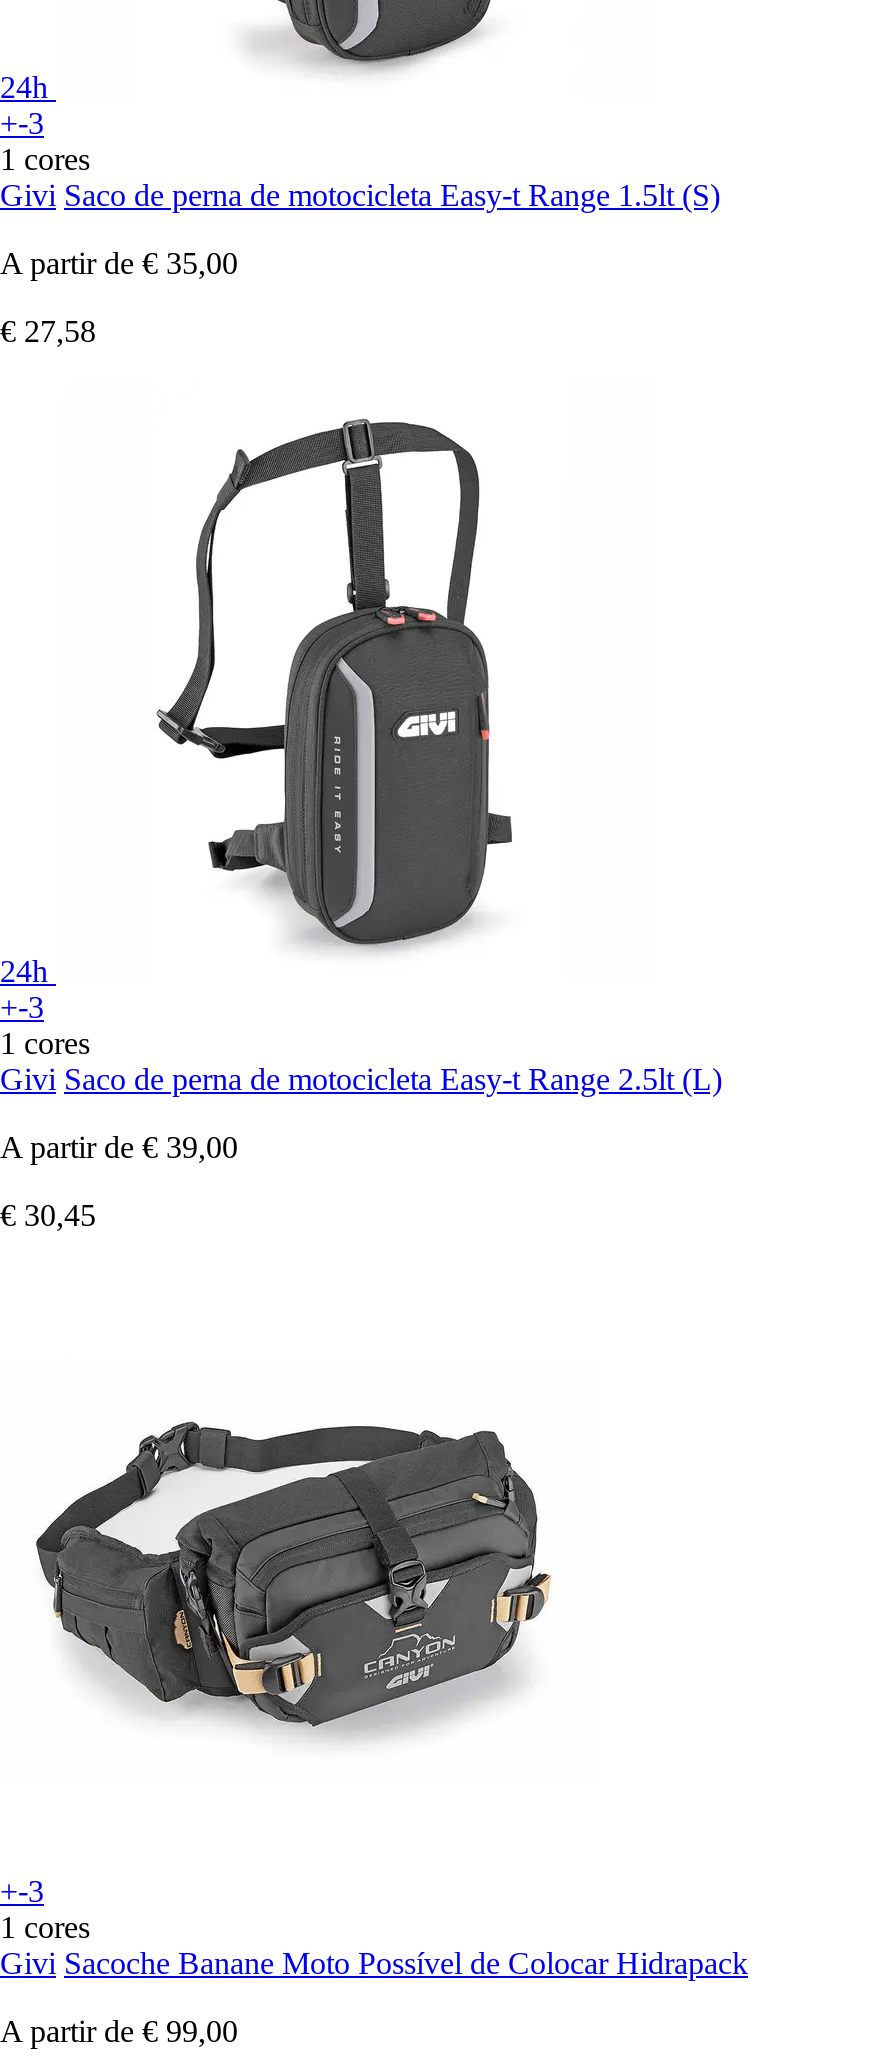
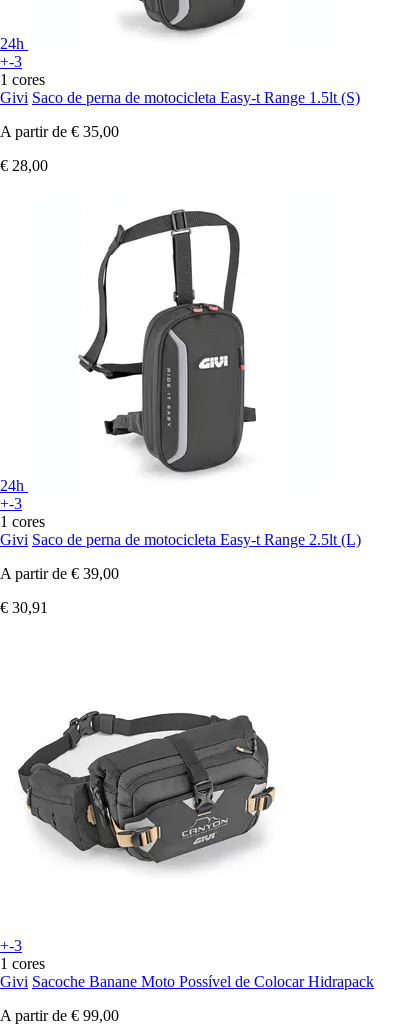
- € 27,58
+ € 28,00

- € 30,45
+ € 30,91
